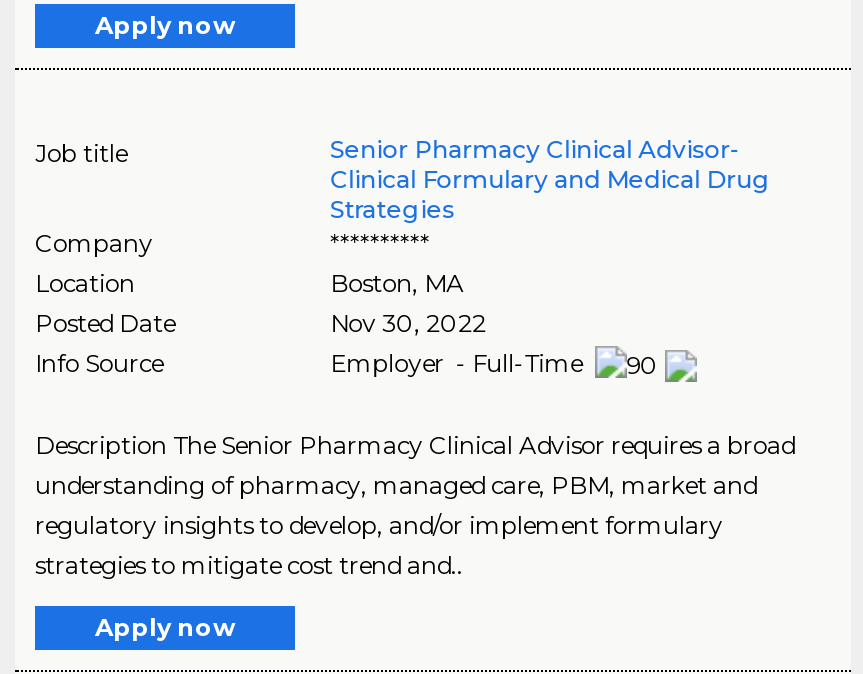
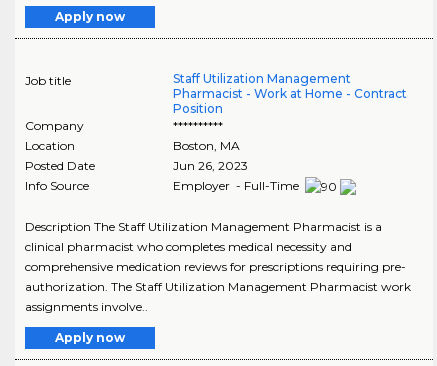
- Senior Pharmacy Clinical Advisor-
- Clinical Formulary and Medical Drug
- Strategies
+ Staff Utilization Management
+ Pharmacist - Work at Home - Contract
+ Position

- Nov 30, 2022
+ Jun 26, 2023

- Description The Senior Pharmacy Clinical Advisor requires a broad
- understanding of pharmacy, managed care, PBM, market and
- regulatory insights to develop, and/or implement formulary
- strategies to mitigate cost trend and..
+ Description The Staff Utilization Management Pharmacist is a
+ clinical pharmacist who completes medical necessity and
+ comprehensive medication reviews for prescriptions requiring pre-
+ authorization. The Staff Utilization Management Pharmacist work
+ assignments involve..
